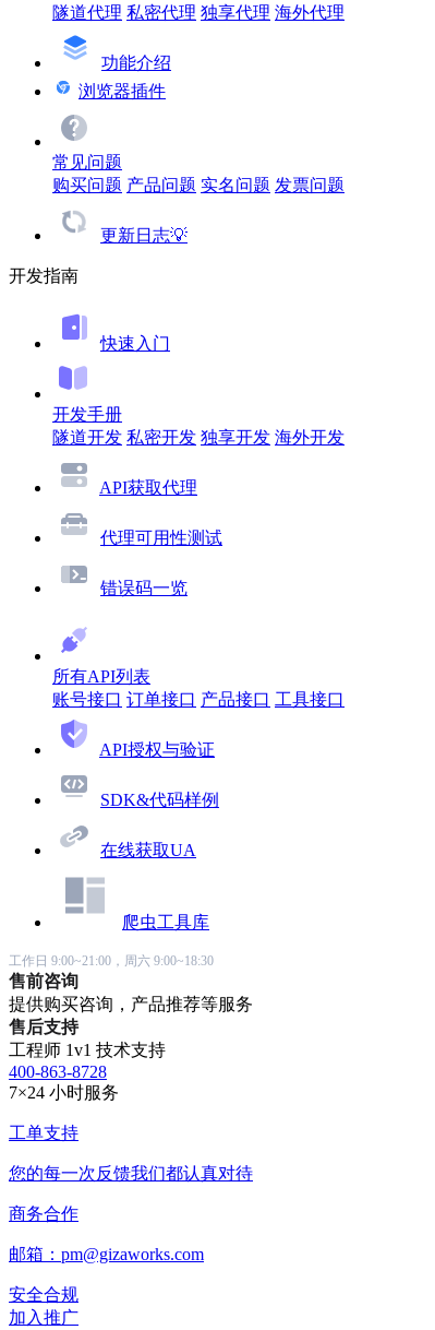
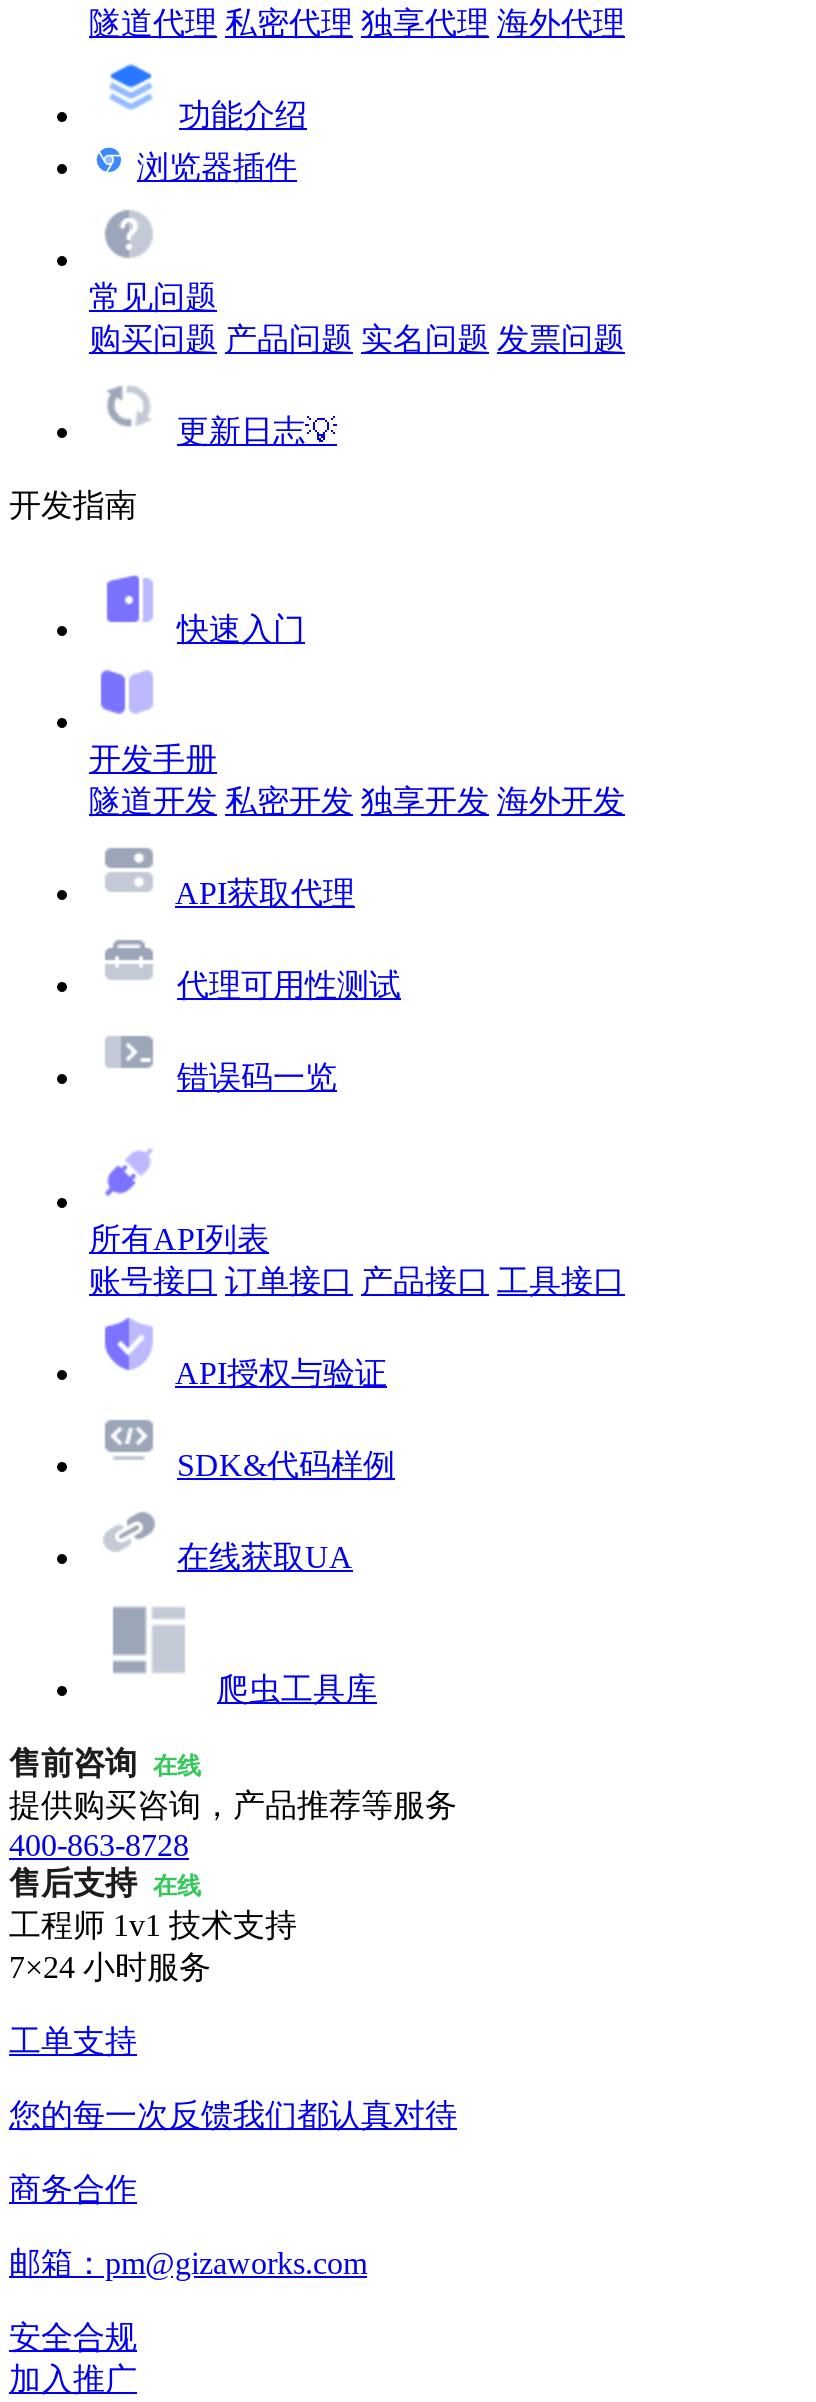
- 工作日 9:00~21:00，周六 9:00~18:30
- 售前咨询
+ 售前咨询 在线

- 售后支持
+ 400-863-8728
+ 售后支持 在线

- 400-863-8728
